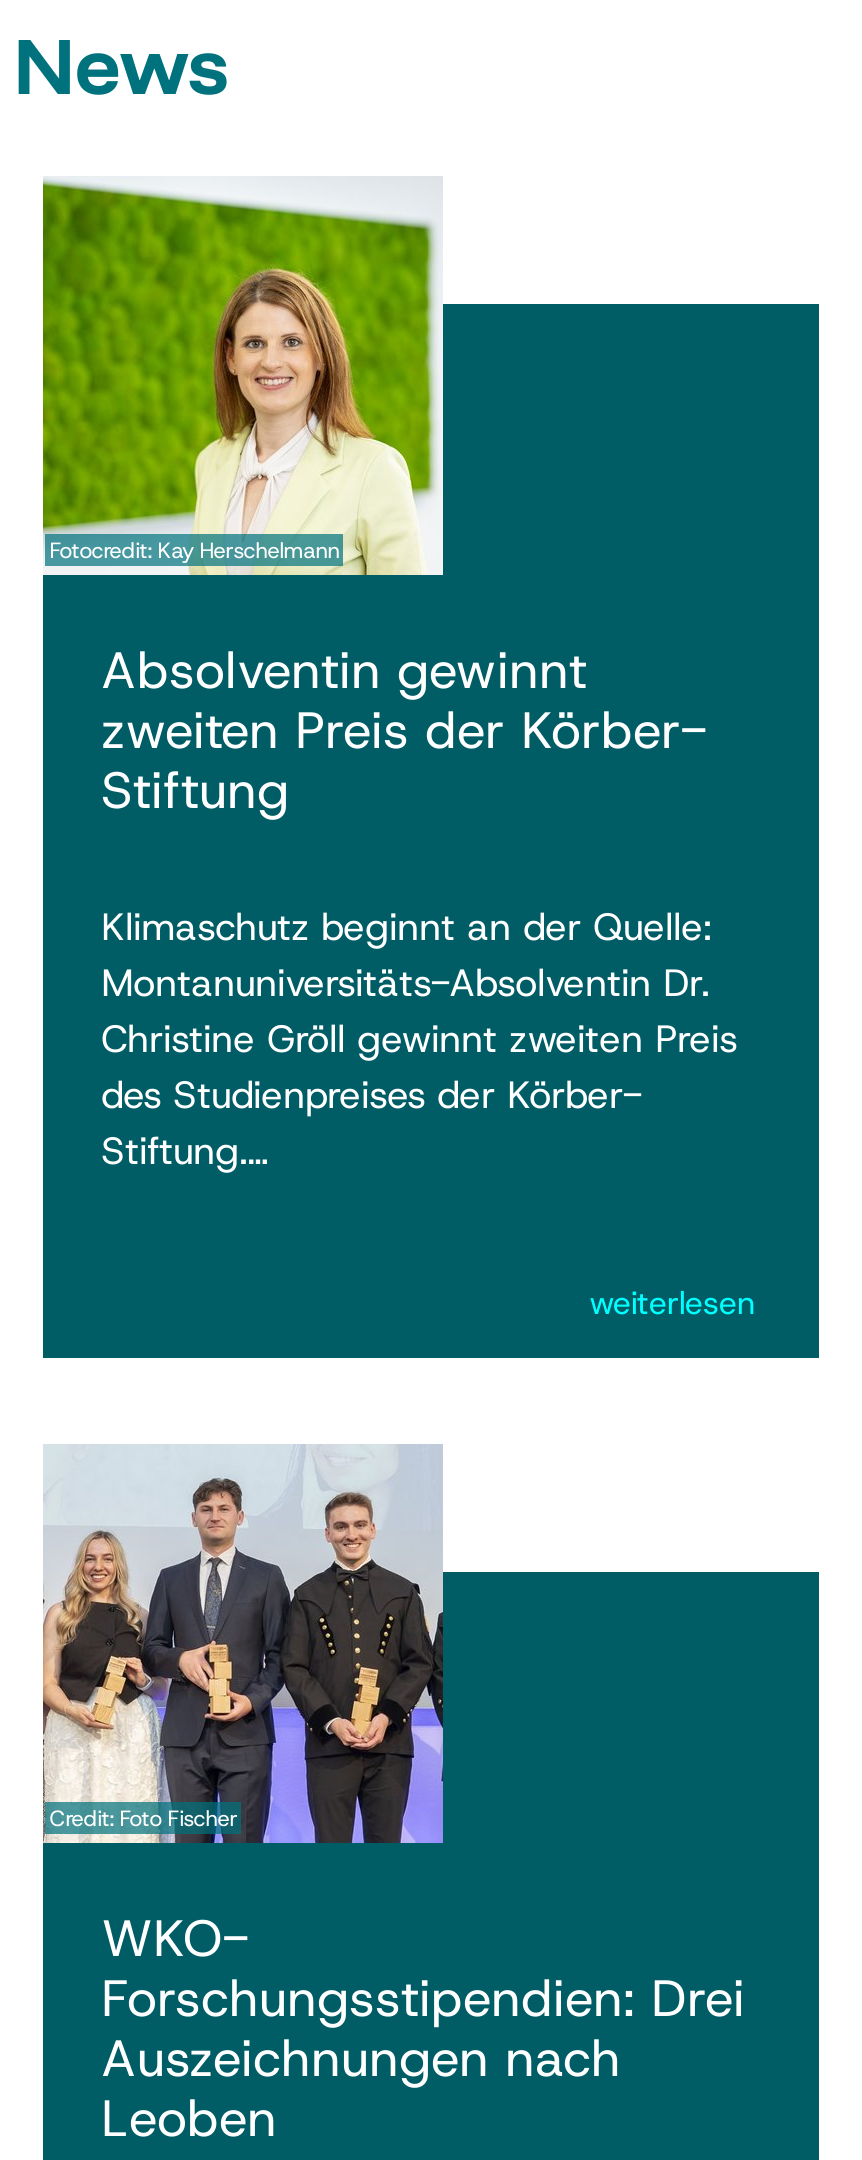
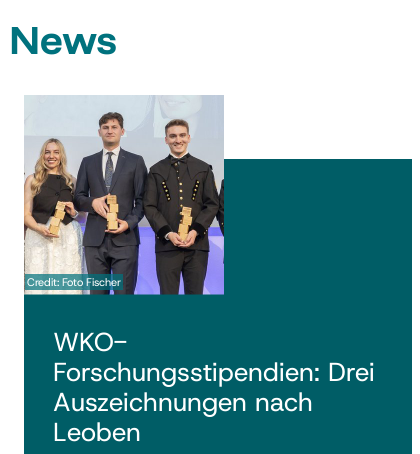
- [image]
- Fotocredit: Kay Herschelmann
- Absolventin gewinnt
- zweiten Preis der Körber-
- Stiftung
- Klimaschutz beginnt an der Quelle:
- Montanuniversitäts-Absolventin Dr.
- Christine Gröll gewinnt zweiten Preis
- des Studienpreises der Körber-
- Stiftung.…
- weiterlesen
